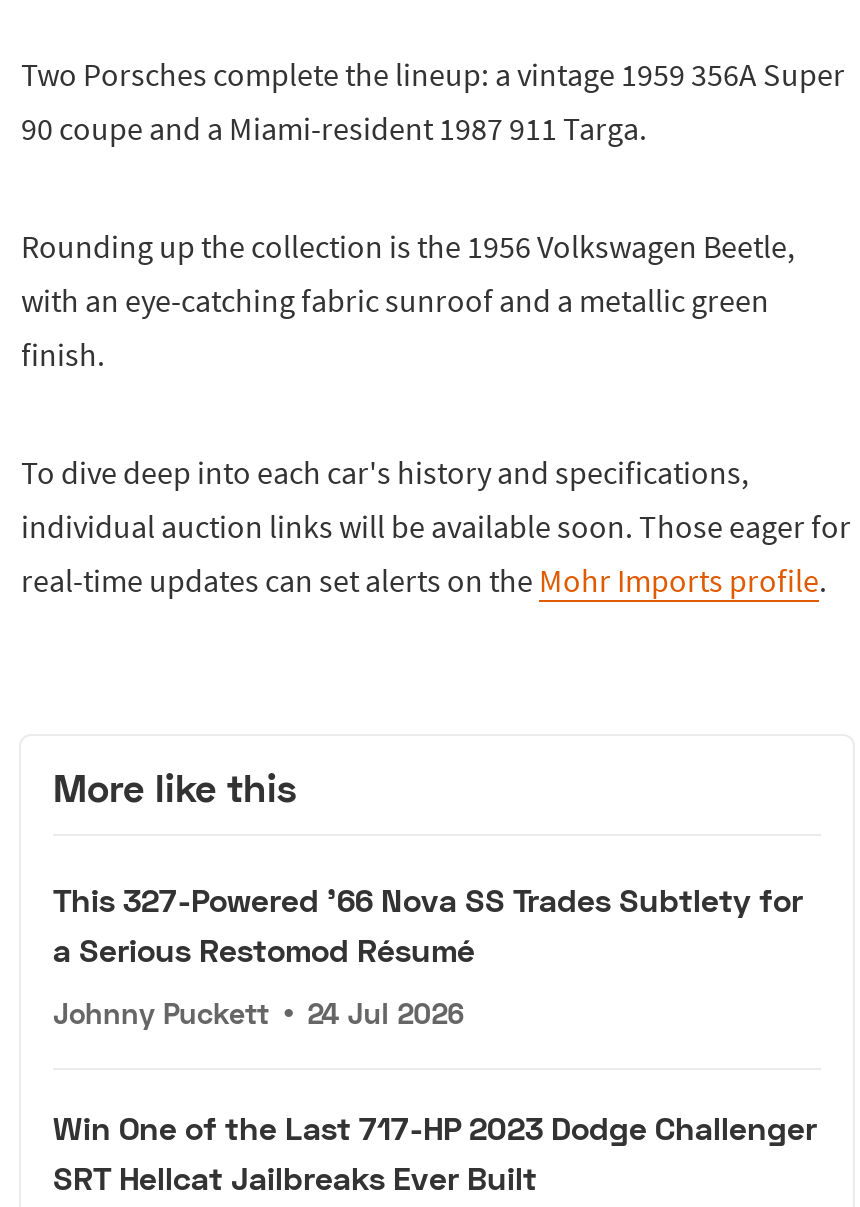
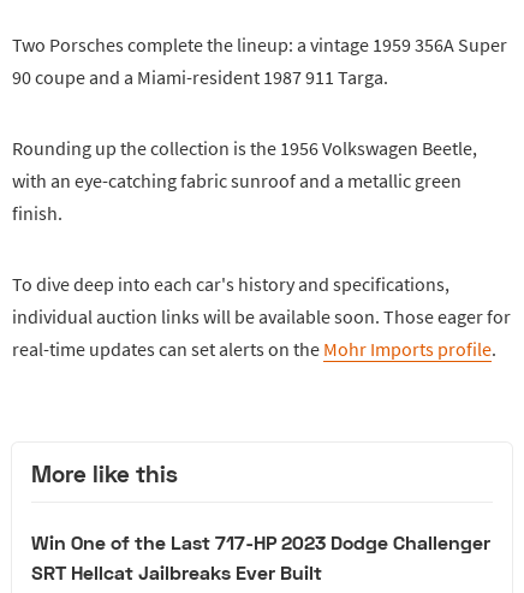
- This 327-Powered '66 Nova SS Trades Subtlety for
- a Serious Restomod Résumé
- Johnny Puckett • 24 Jul 2026
